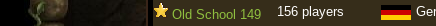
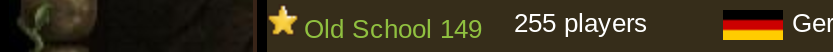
- Old School 149 156 players
+ Old School 149 255 players
